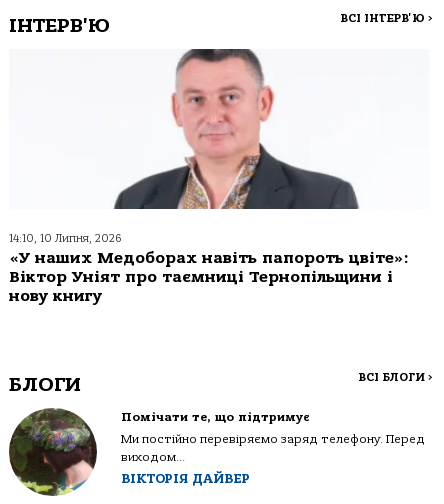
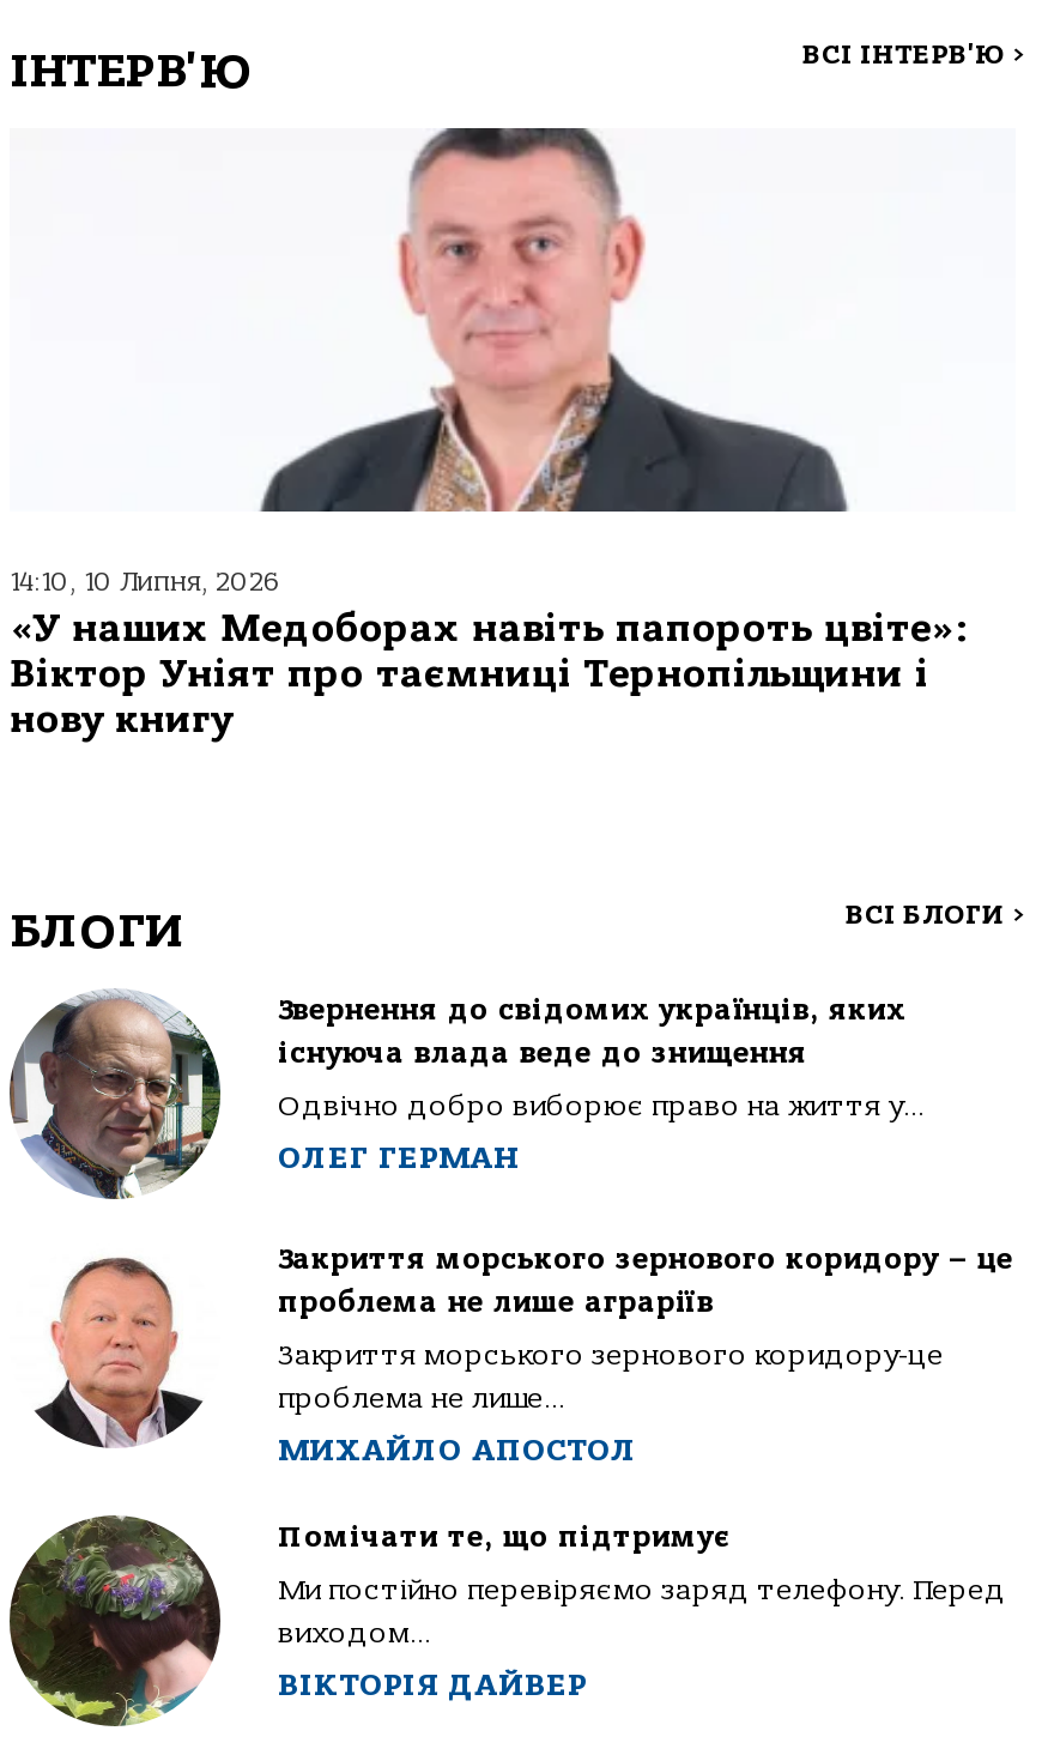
+ [image]
+ Звернення до свідомих українців, яких
+ існуюча влада веде до знищення
+ Одвічно добро виборює право на життя у...
+ ОЛЕГ ГЕРМАН
+ Закриття морського зернового коридору – це
+ проблема не лише аграріїв
+ Закриття морського зернового коридору-це
+ проблема не лише...
+ МИХАЙЛО АПОСТОЛ

+ [image]
